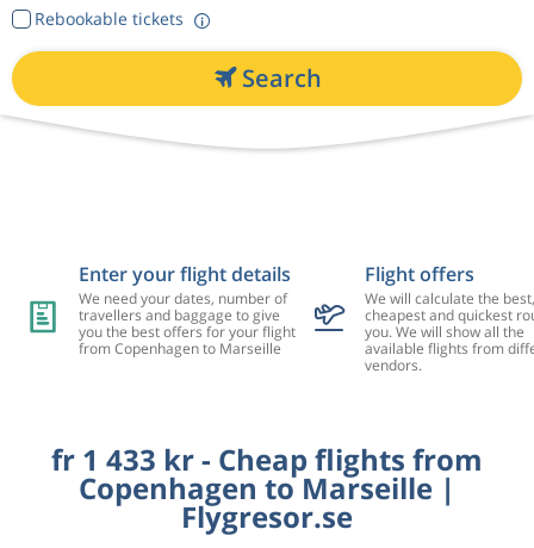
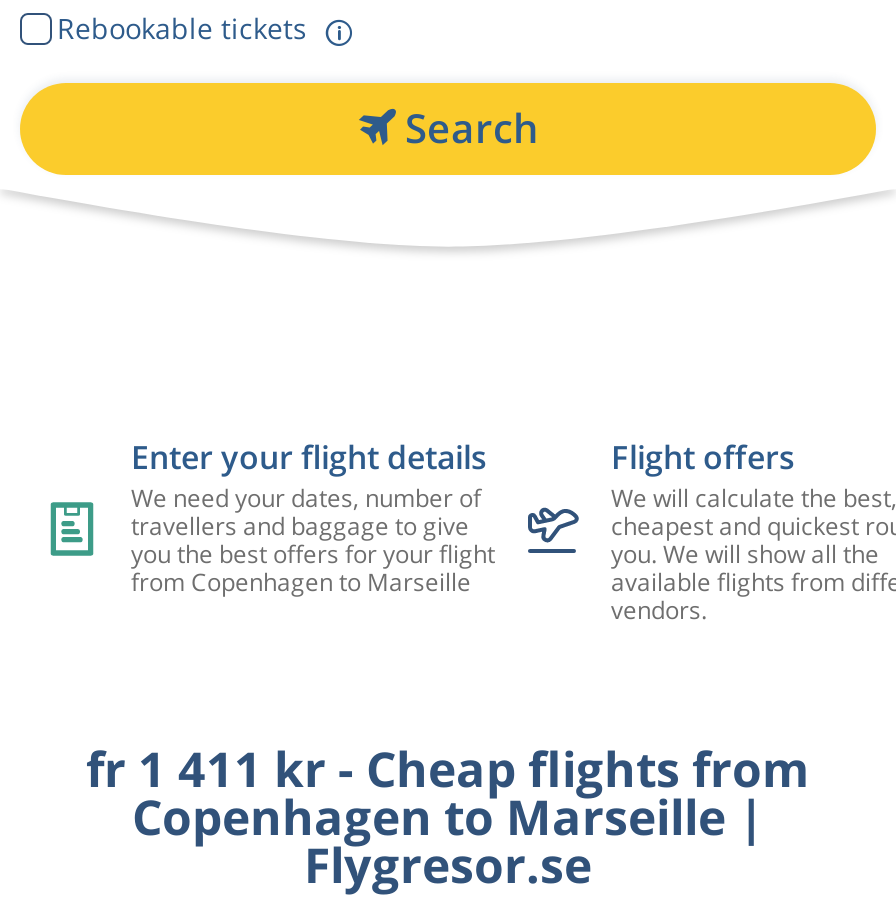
- fr 1 433 kr - Cheap flights from
+ fr 1 411 kr - Cheap flights from
